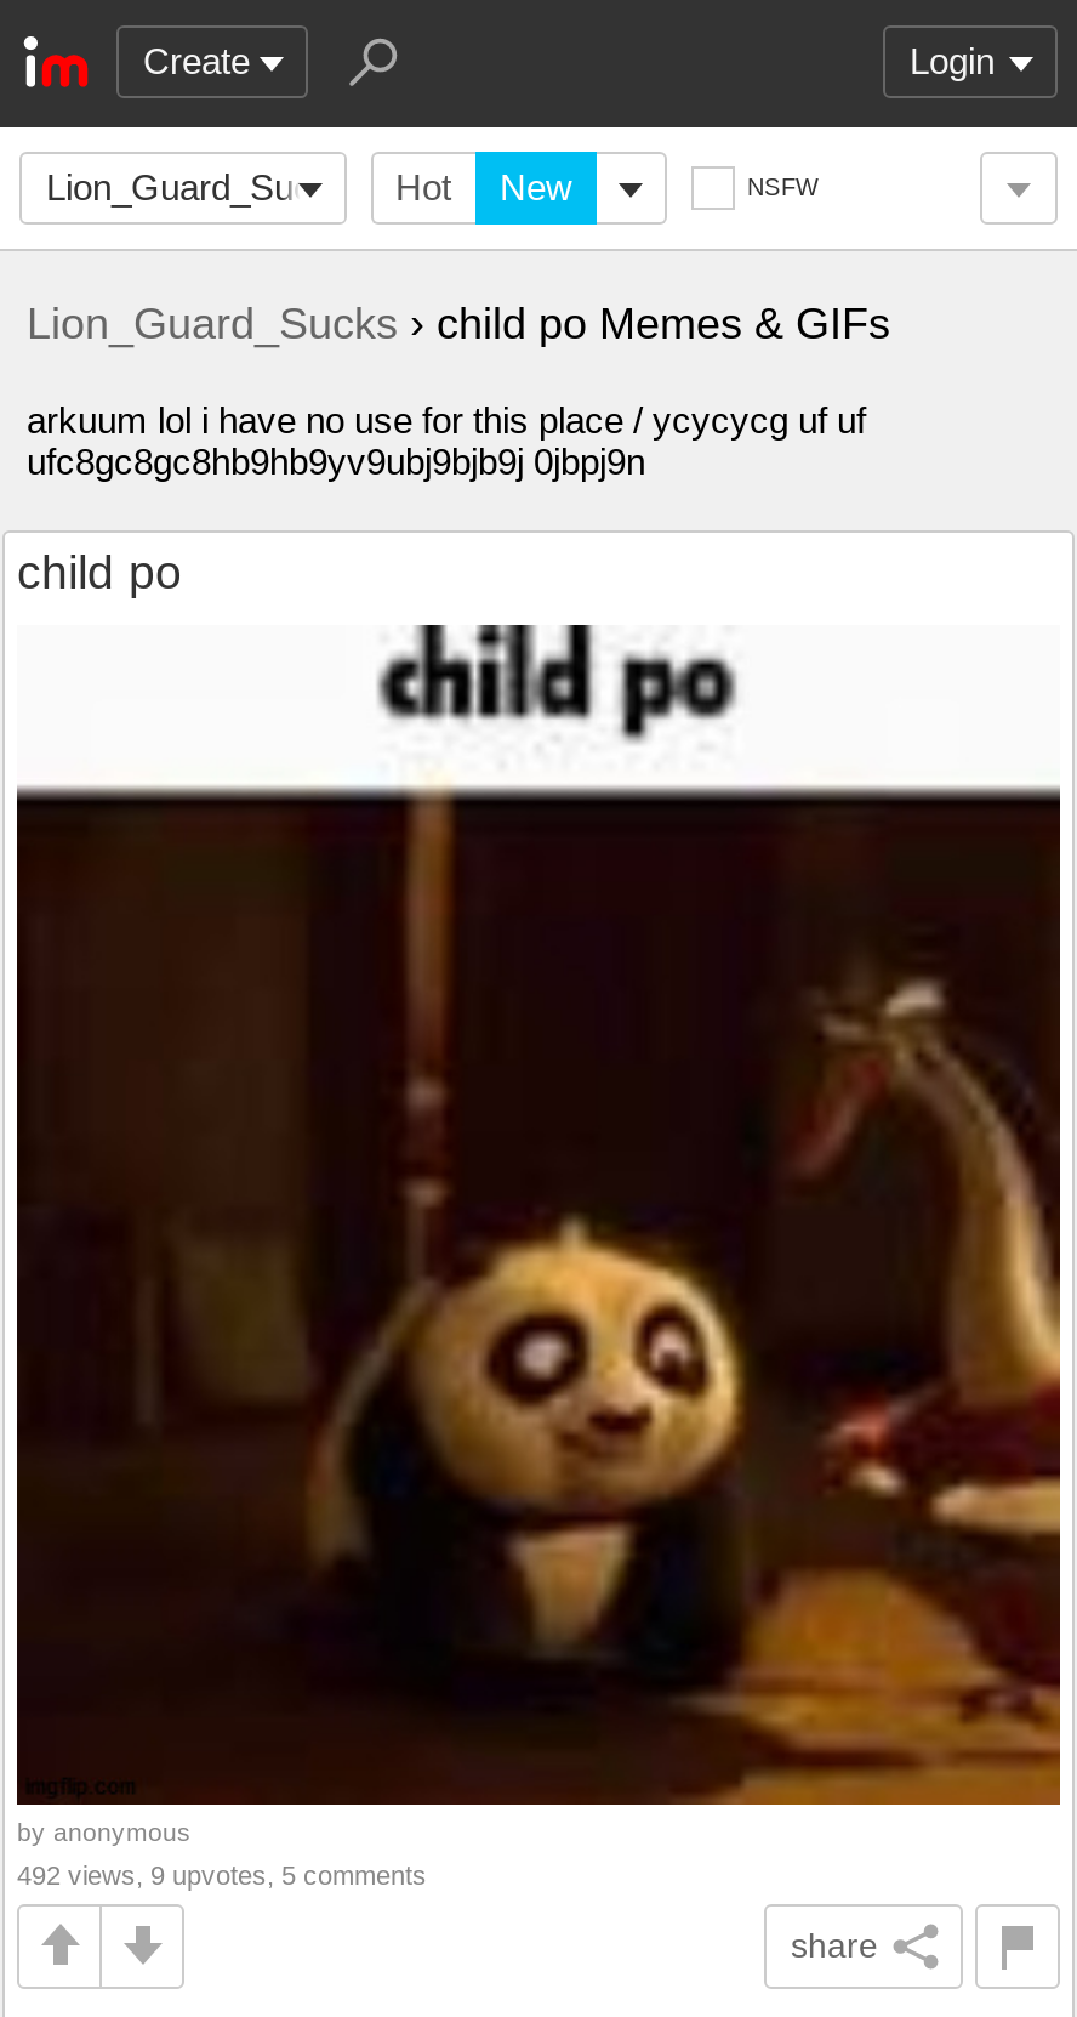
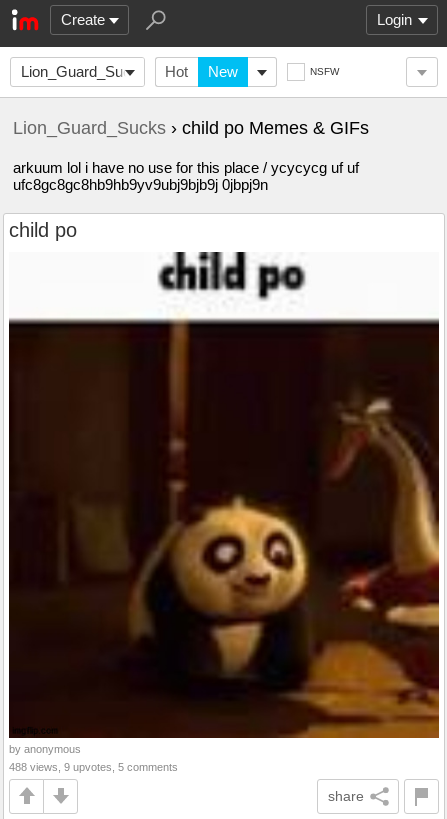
- 492 views, 9 upvotes, 5 comments
+ 488 views, 9 upvotes, 5 comments
